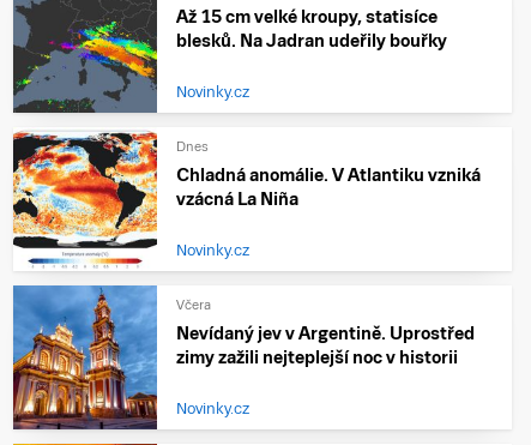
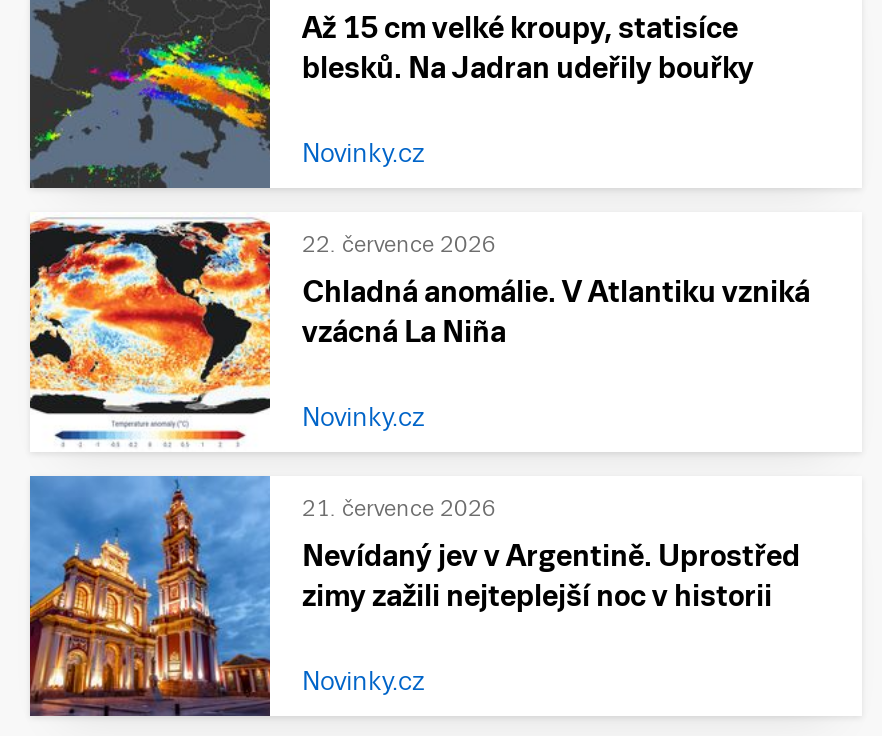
- Dnes
+ 22. července 2026

- Včera
+ 21. července 2026
